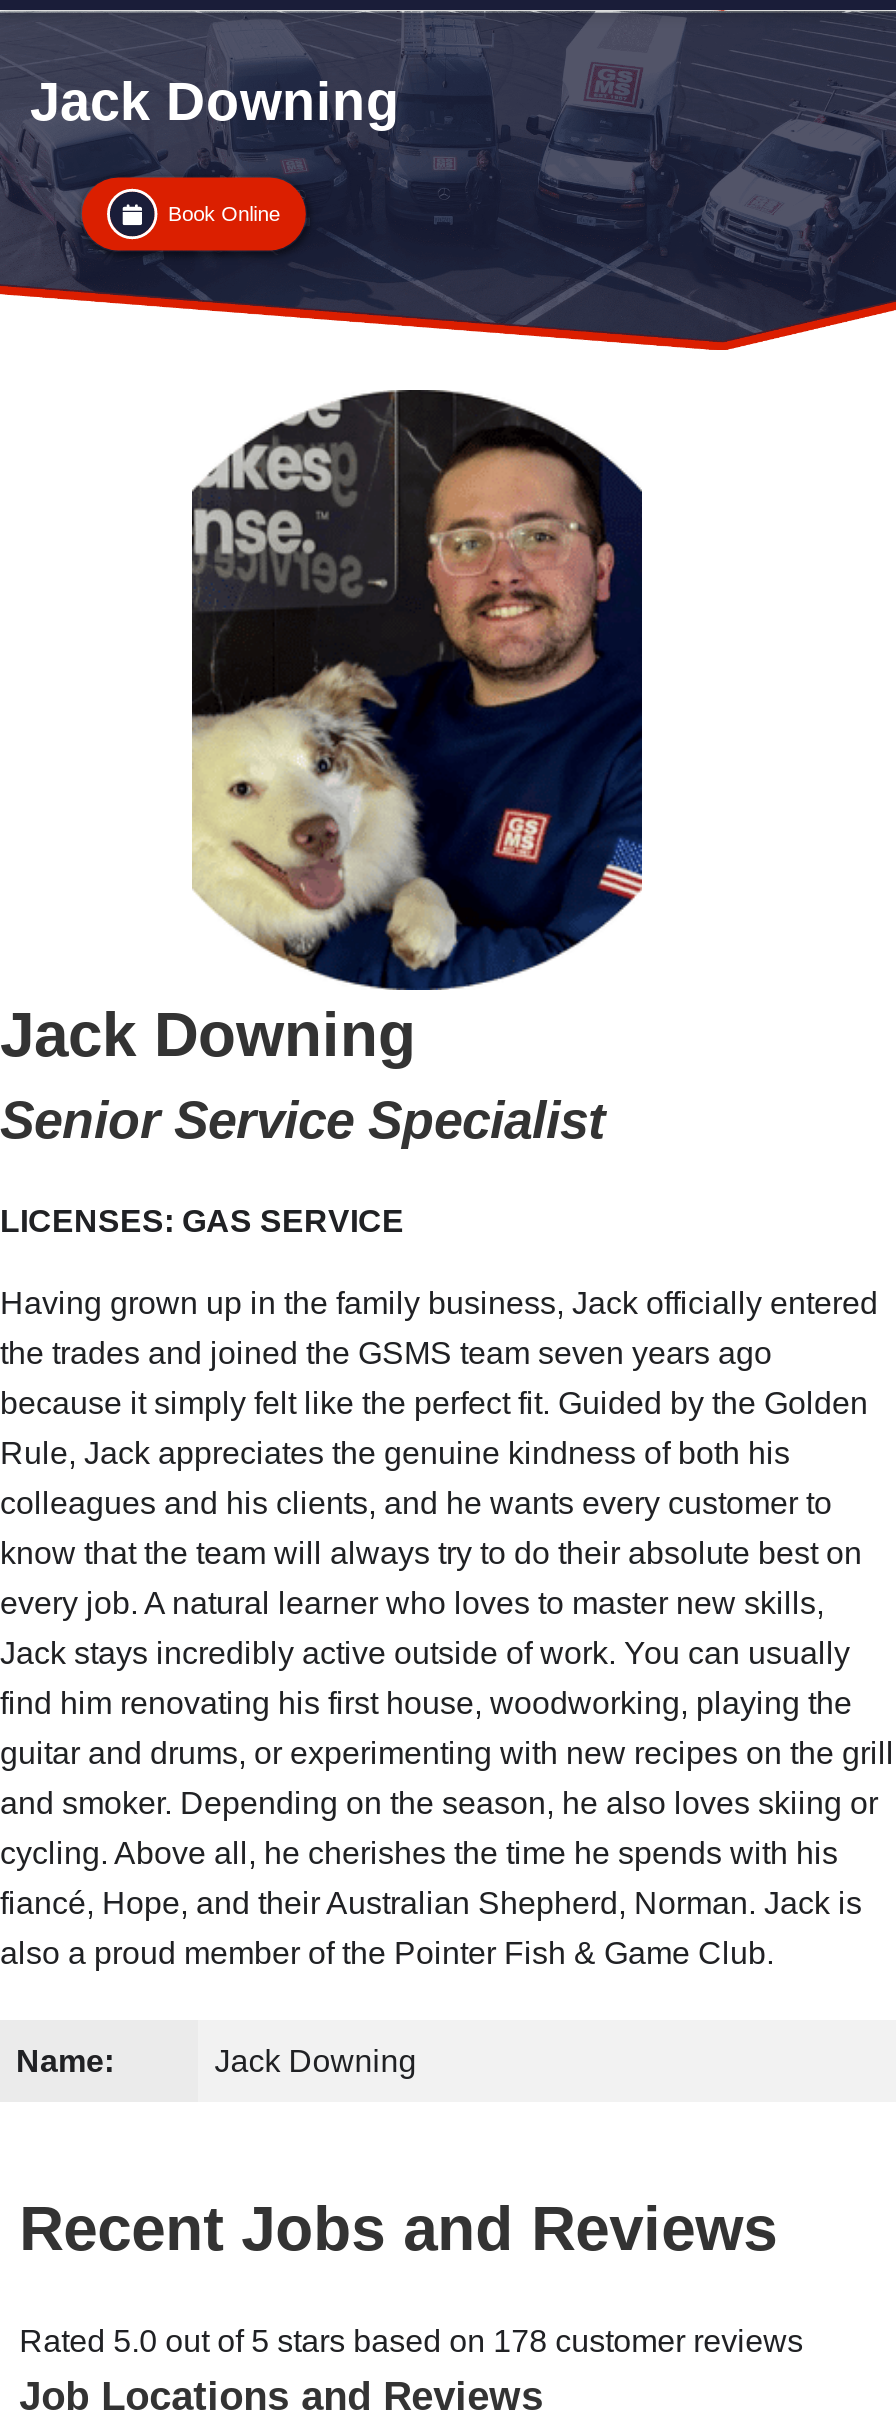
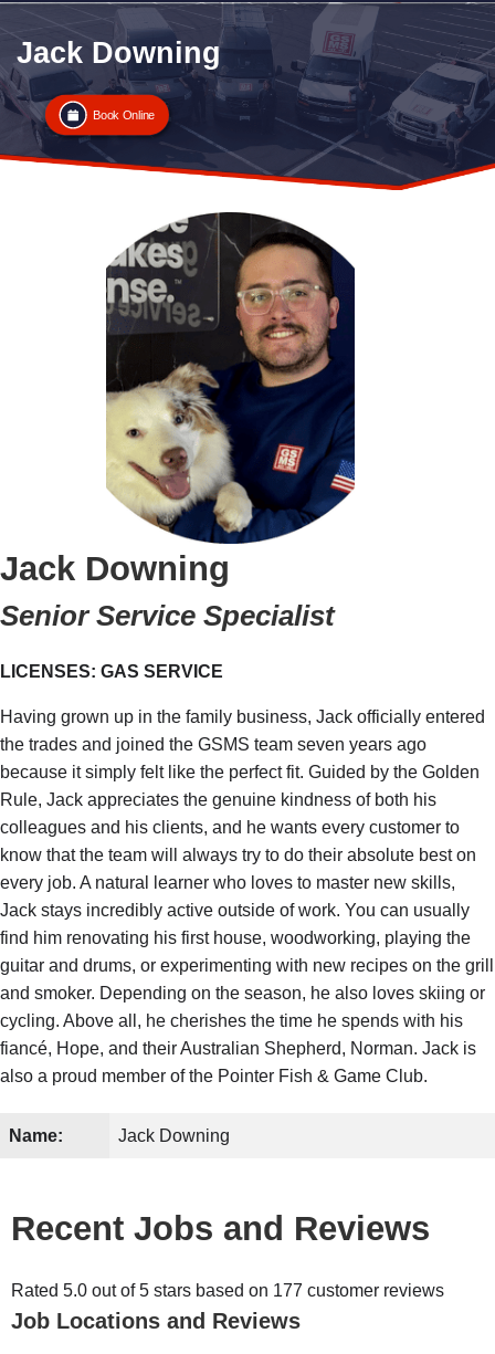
- Rated 5.0 out of 5 stars based on 178 customer reviews
+ Rated 5.0 out of 5 stars based on 177 customer reviews
